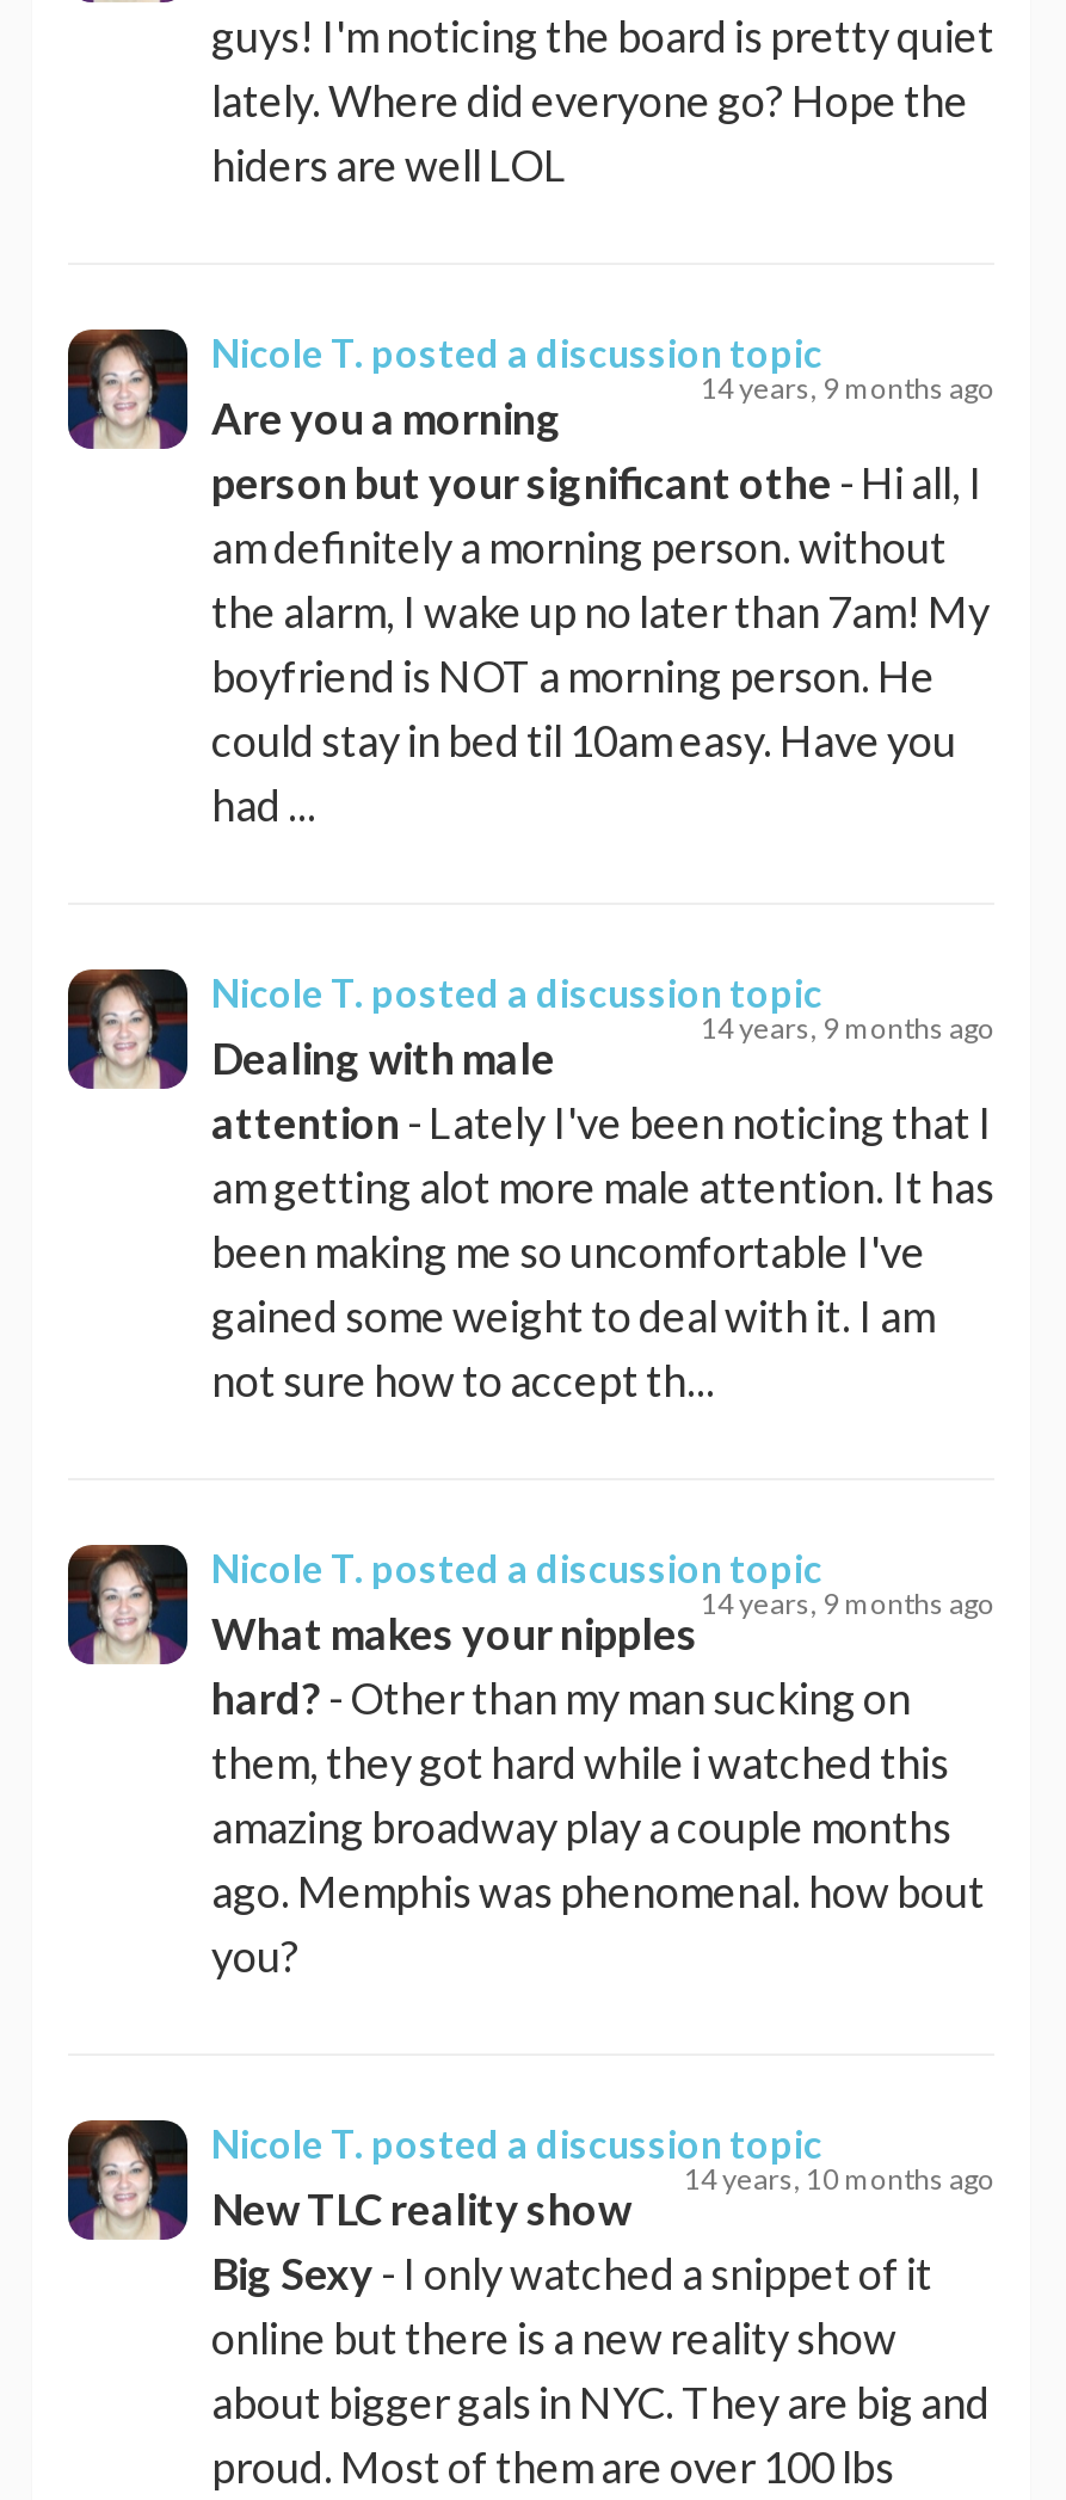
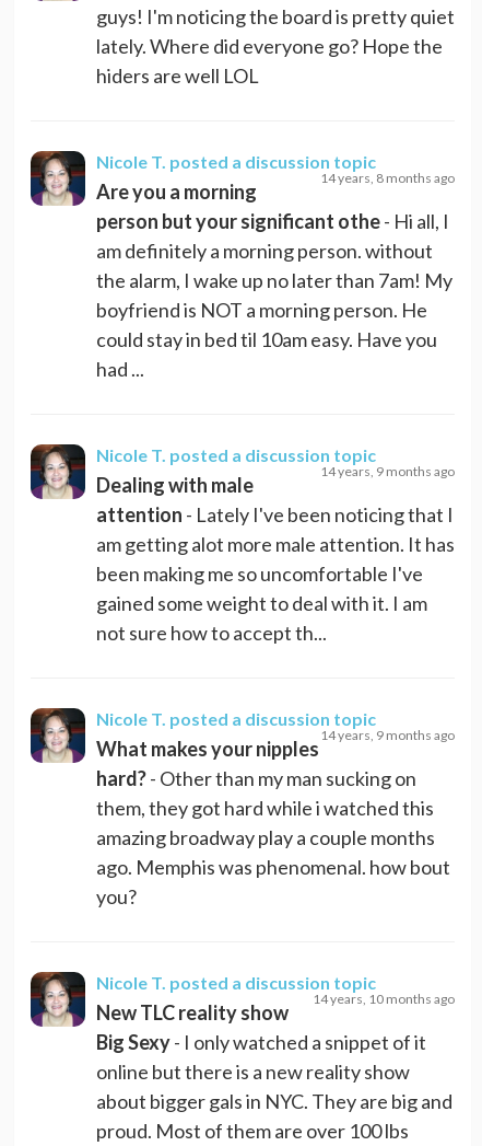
- 14 years, 9 months ago
+ 14 years, 8 months ago
